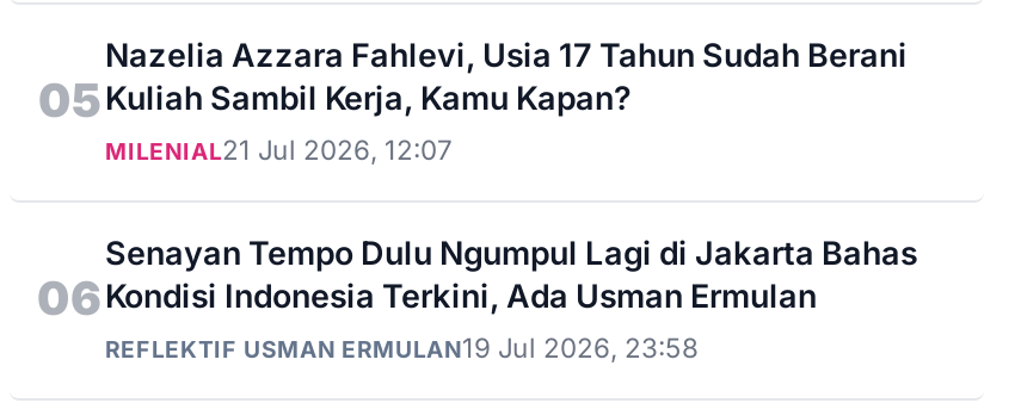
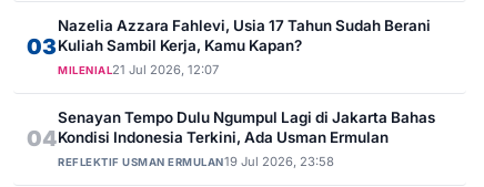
- 05 Kuliah Sambil Kerja, Kamu Kapan?
+ 03 Kuliah Sambil Kerja, Kamu Kapan?

- 06 Kondisi Indonesia Terkini, Ada Usman Ermulan
+ 04 Kondisi Indonesia Terkini, Ada Usman Ermulan
